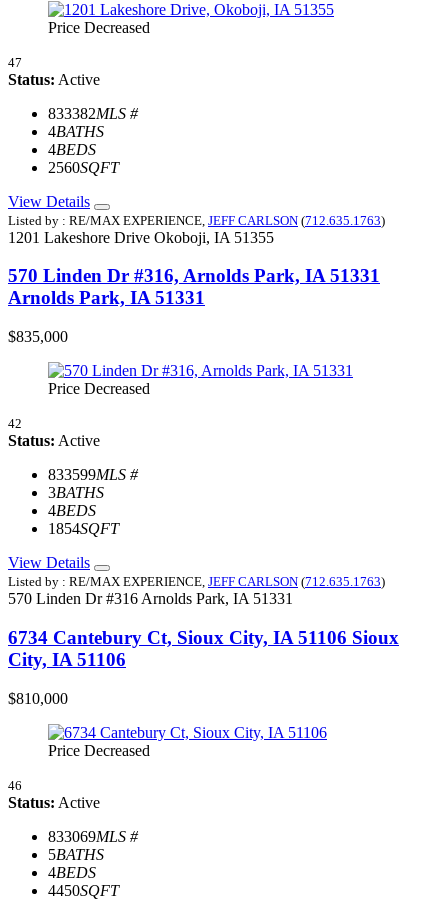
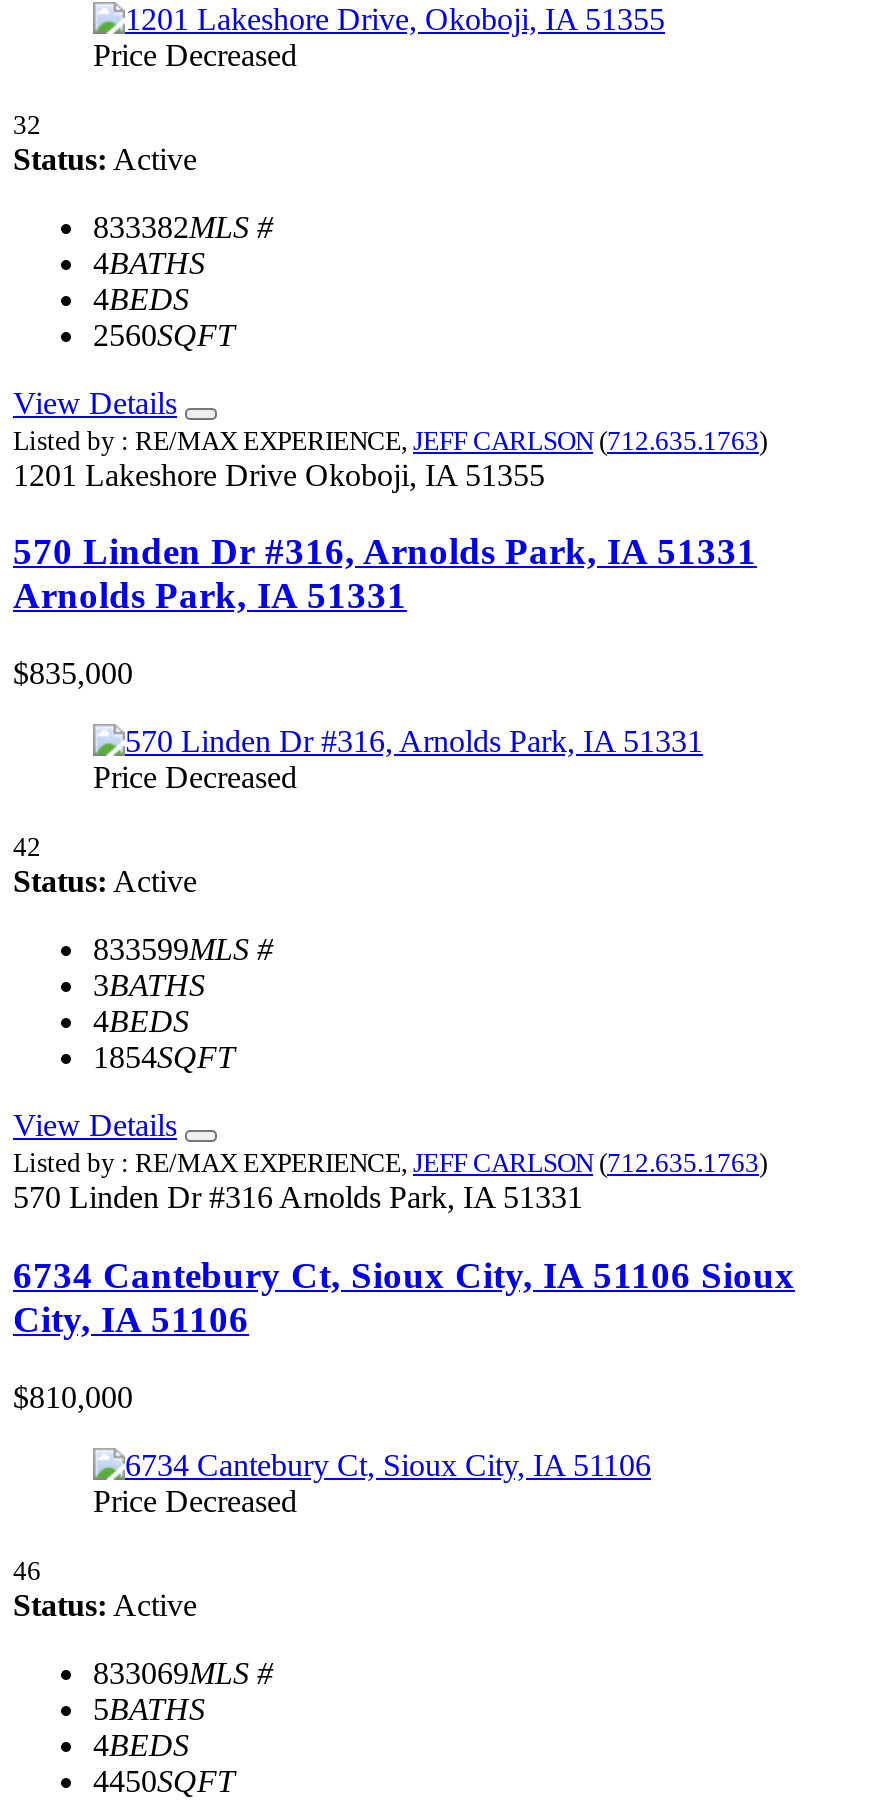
- 47
+ 32
